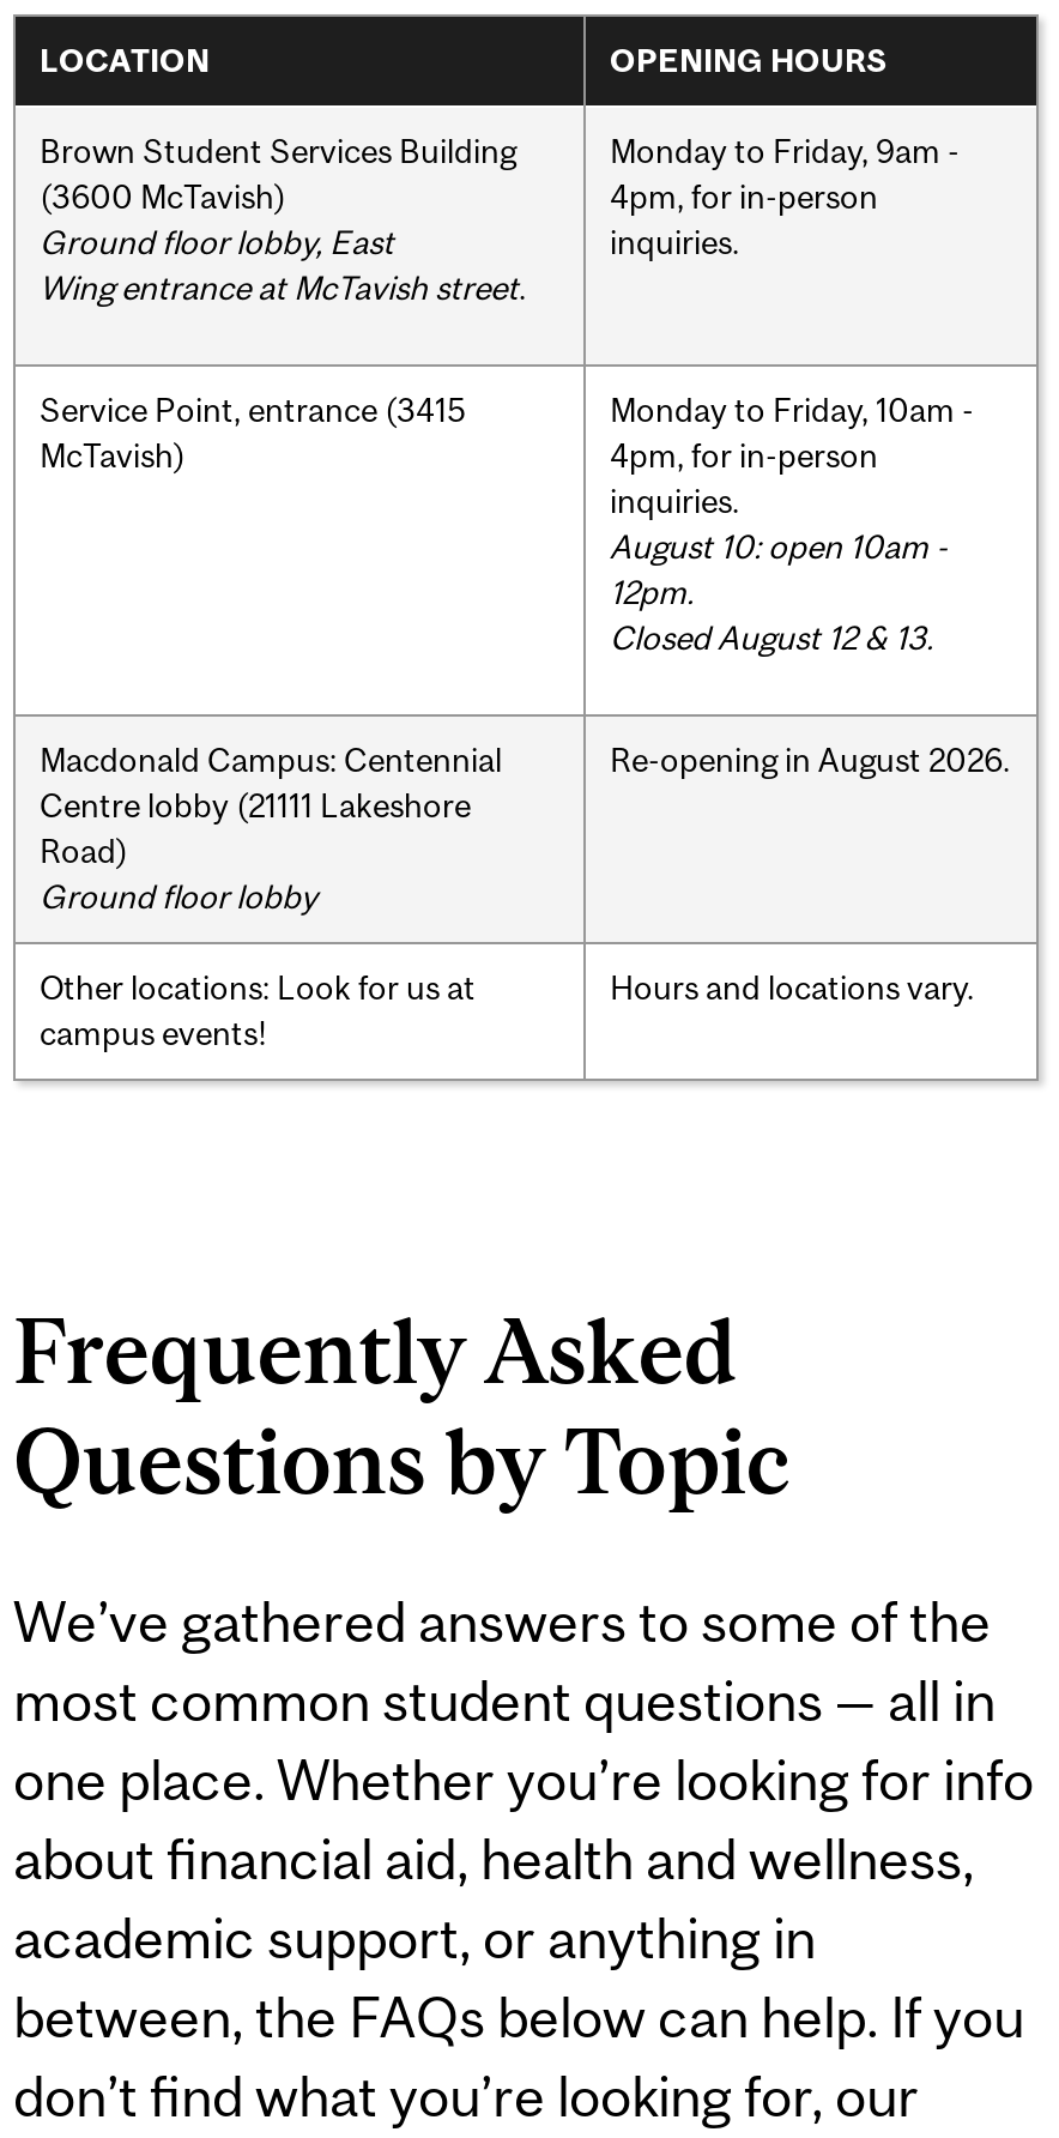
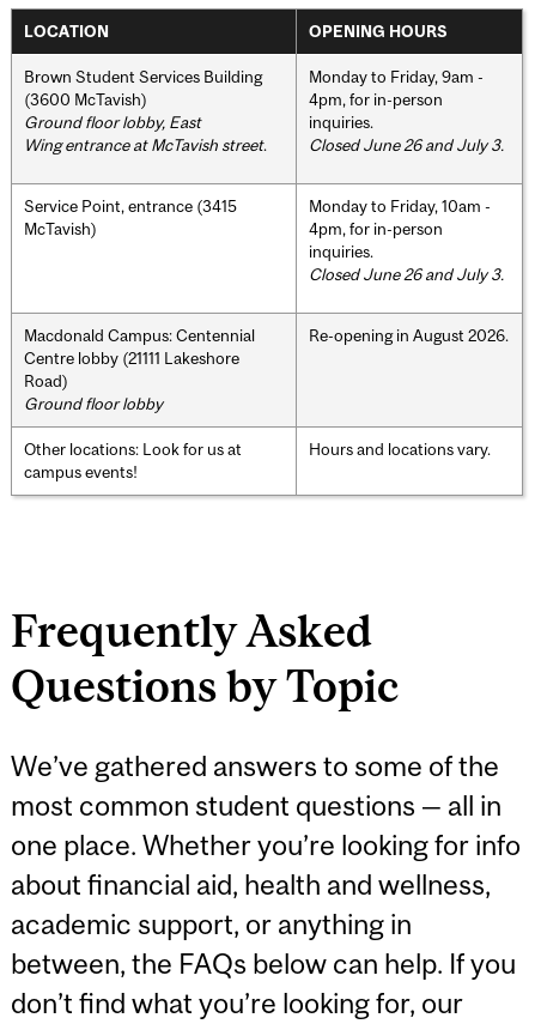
+ Closed June 26 and July 3.

- August 10: open 10am -
- 12pm.
- Closed August 12 & 13.
+ Closed June 26 and July 3.
